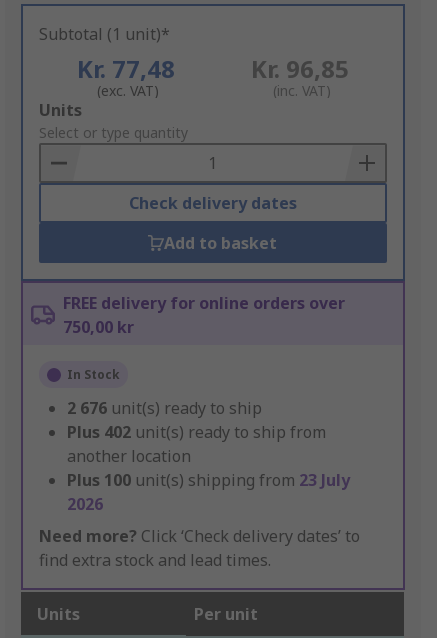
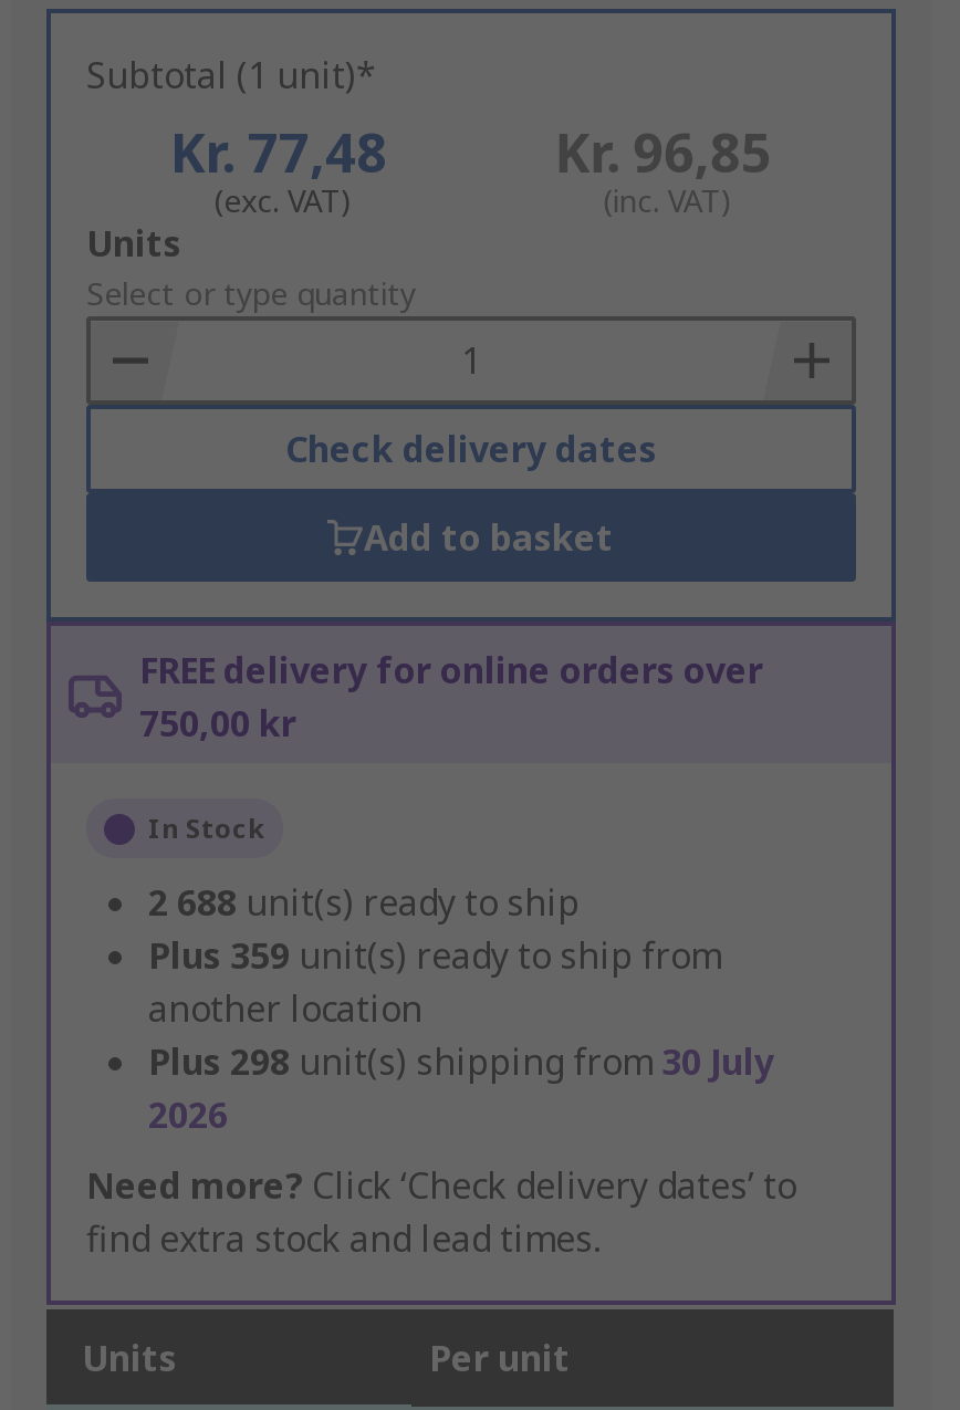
- 2 676 unit(s) ready to ship
+ 2 688 unit(s) ready to ship

- Plus 402 unit(s) ready to ship from
+ Plus 359 unit(s) ready to ship from

- Plus 100 unit(s) shipping from 23 July
+ Plus 298 unit(s) shipping from 30 July
